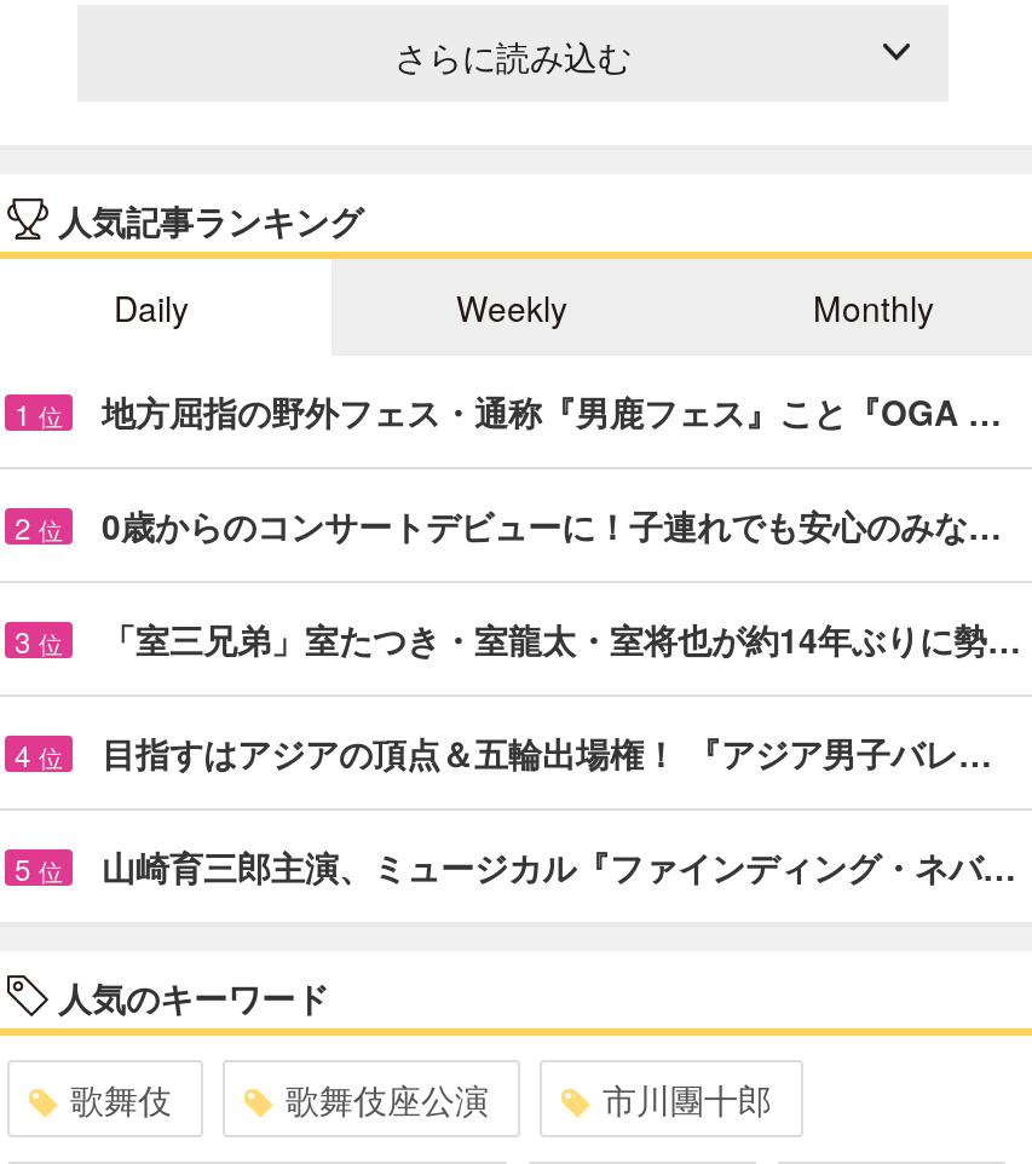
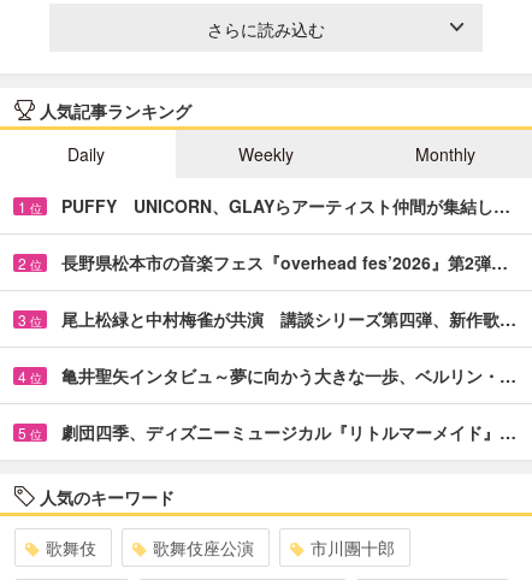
- 地方屈指の野外フェス・通称『男鹿フェス』こと『OGA …
+ PUFFY UNICORN、GLAYらアーティスト仲間が集結し…

- 0歳からのコンサートデビューに！子連れでも安心のみな…
+ 長野県松本市の音楽フェス『overhead fes’2026』第2弾…

- 「室三兄弟」室たつき・室龍太・室将也が約14年ぶりに勢…
+ 尾上松緑と中村梅雀が共演 講談シリーズ第四弾、新作歌…

- 目指すはアジアの頂点＆五輪出場権！ 『アジア男子バレ…
+ 亀井聖矢インタビュ～夢に向かう大きな一歩、ベルリン・…

- 山崎育三郎主演、ミュージカル『ファインディング・ネバ…
+ 劇団四季、ディズニーミュージカル『リトルマーメイド』…
